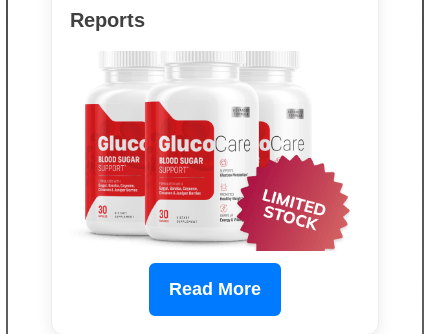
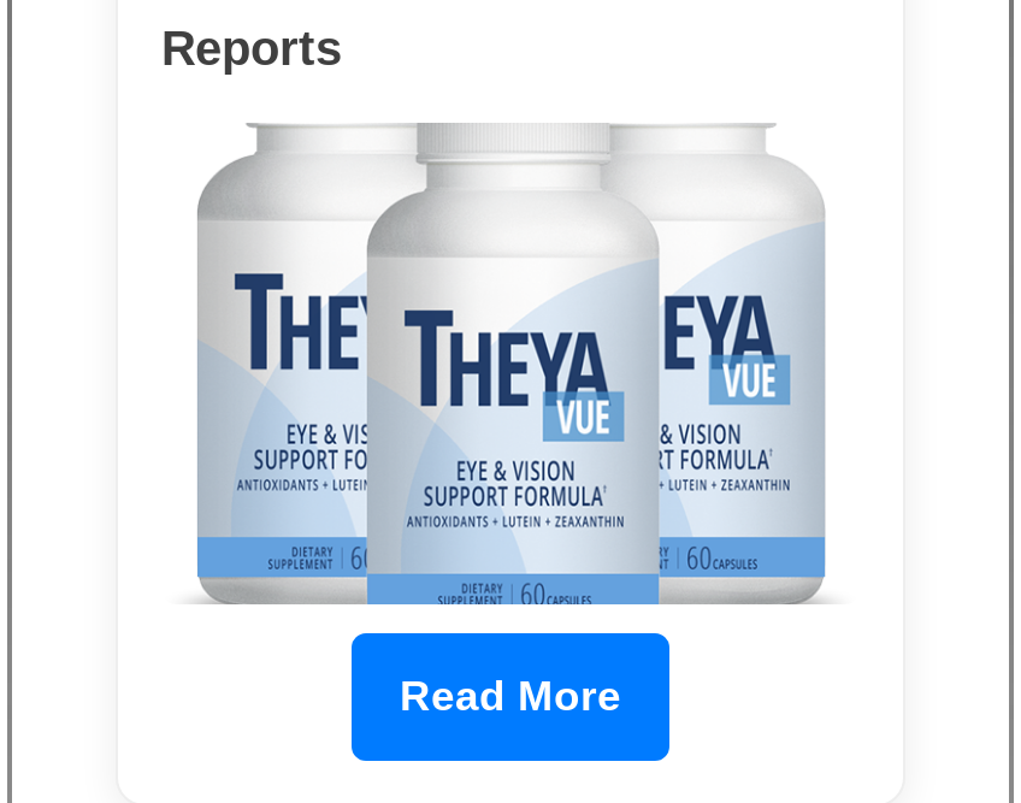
- [image]
+ [image]
